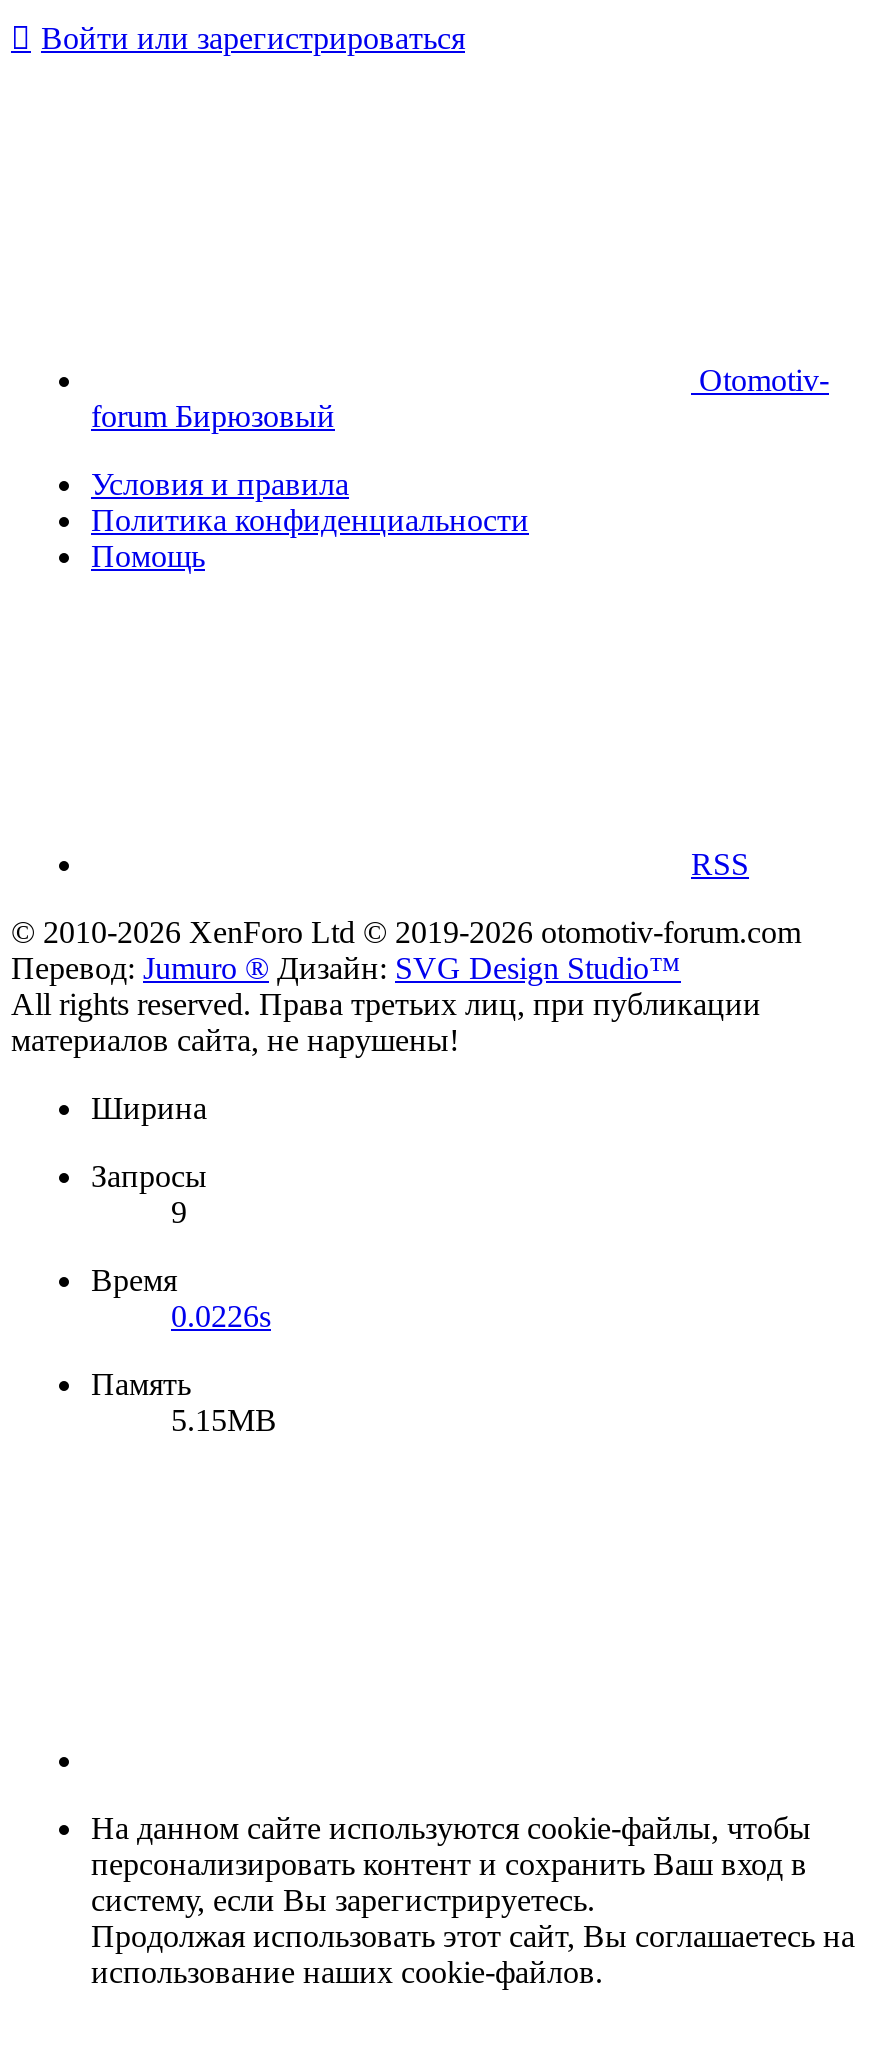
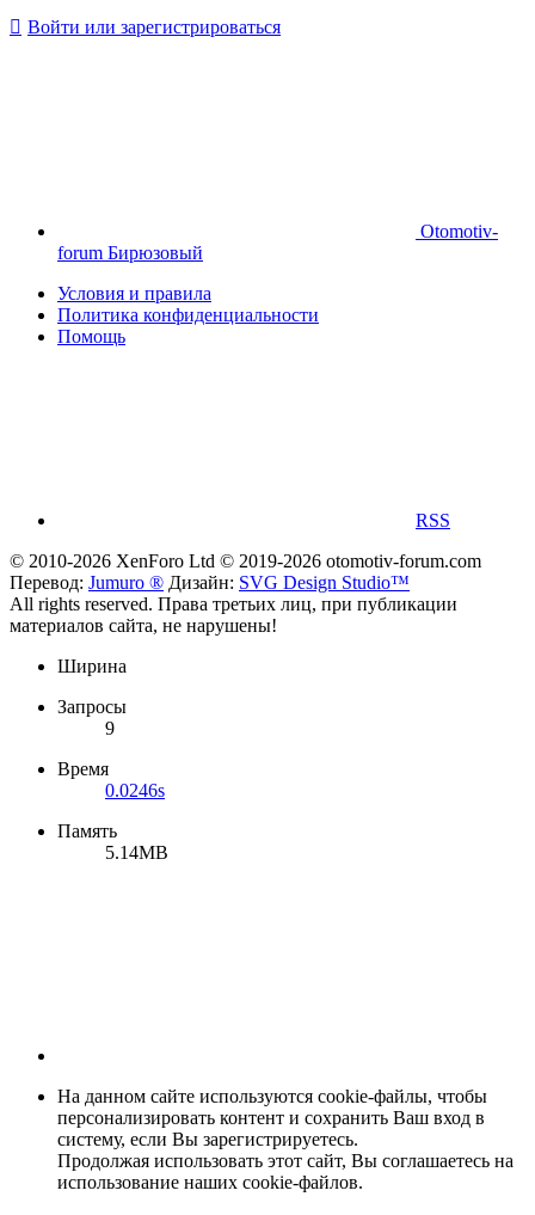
- 0.0226s
+ 0.0246s

- 5.15MB
+ 5.14MB
